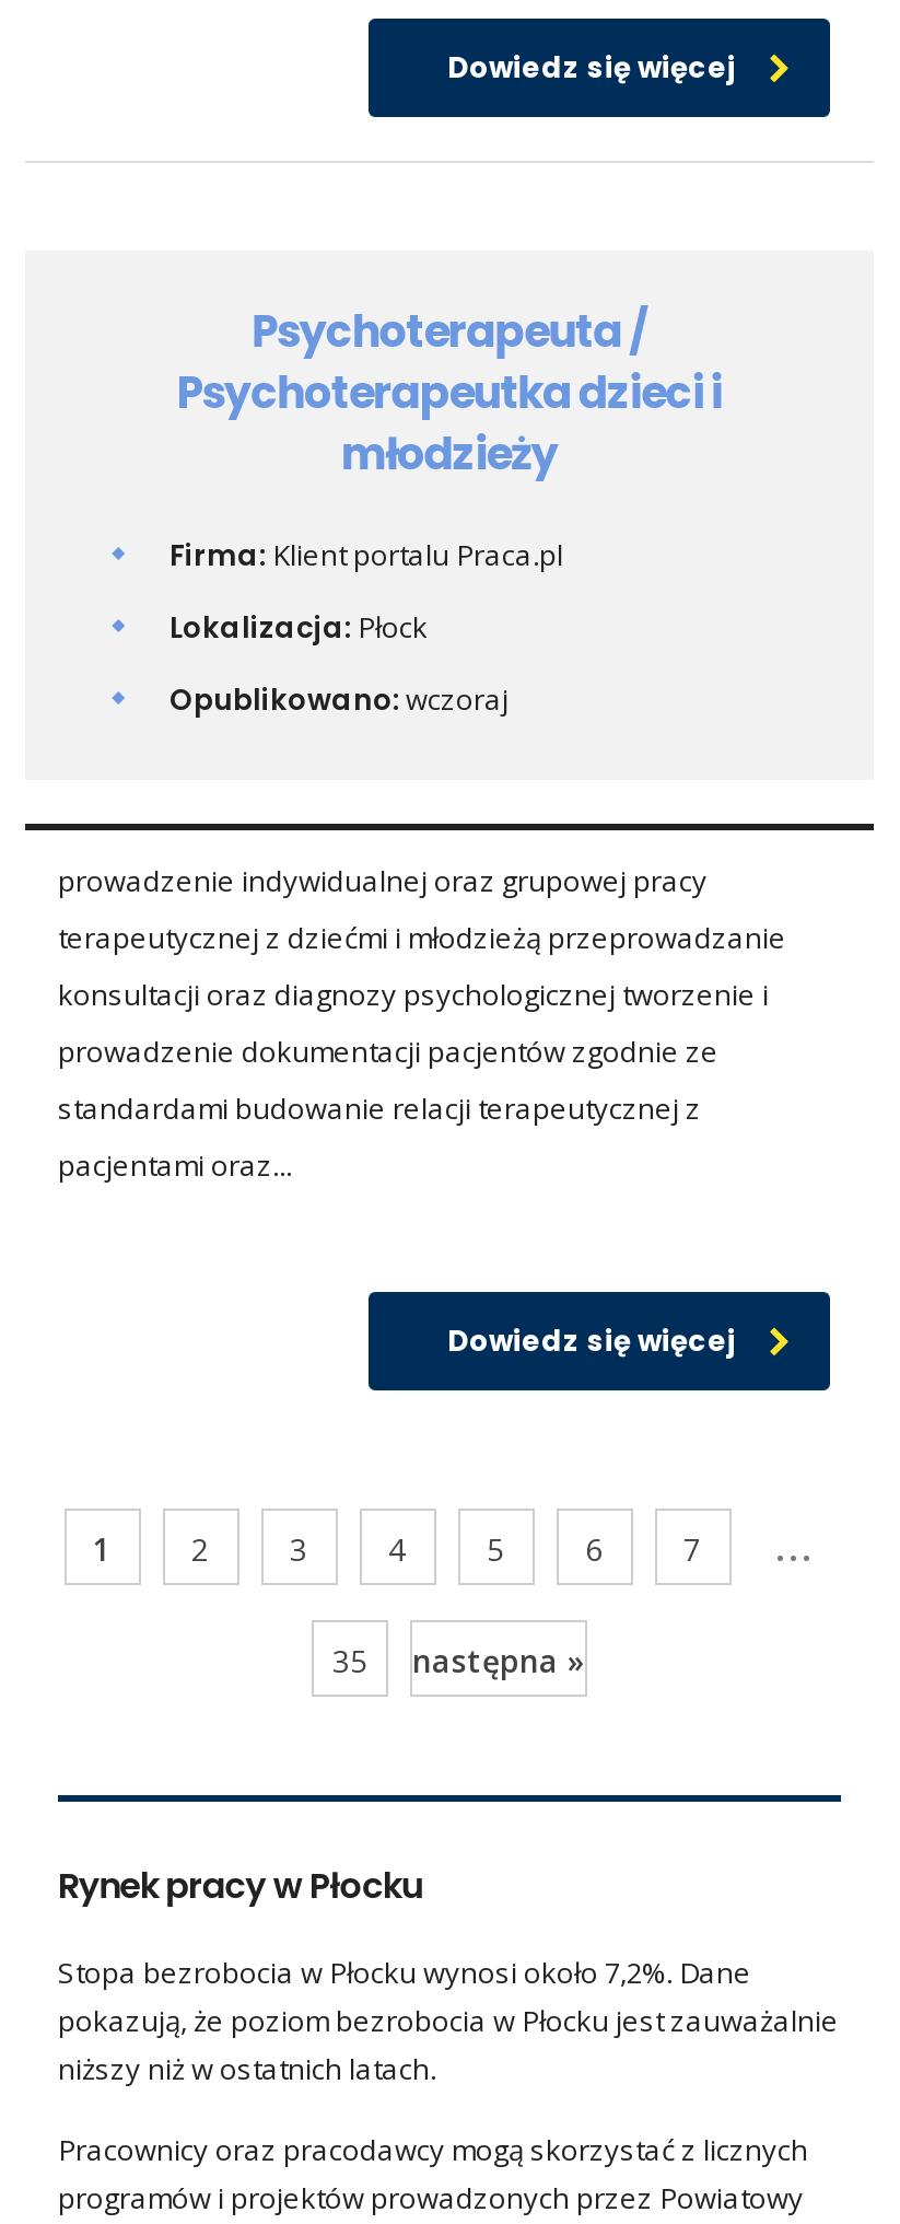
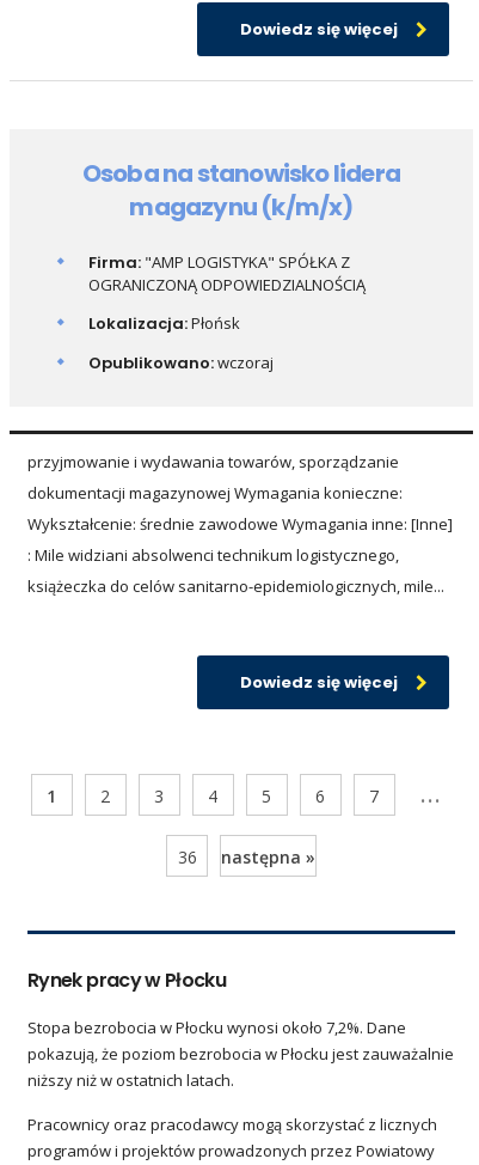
- Psychoterapeuta /
- Psychoterapeutka dzieci i
- młodzieży
+ Osoba na stanowisko lidera
+ magazynu (k/m/x)

- Firma: Klient portalu Praca.pl
+ Firma: "AMP LOGISTYKA" SPÓŁKA Z
+ OGRANICZONĄ ODPOWIEDZIALNOŚCIĄ

- Lokalizacja: Płock
+ Lokalizacja: Płońsk

- prowadzenie indywidualnej oraz grupowej pracy
- terapeutycznej z dziećmi i młodzieżą przeprowadzanie
- konsultacji oraz diagnozy psychologicznej tworzenie i
- prowadzenie dokumentacji pacjentów zgodnie ze
- standardami budowanie relacji terapeutycznej z
- pacjentami oraz...
+ przyjmowanie i wydawania towarów, sporządzanie
+ dokumentacji magazynowej Wymagania konieczne:
+ Wykształcenie: średnie zawodowe Wymagania inne: [Inne]
+ : Mile widziani absolwenci technikum logistycznego,
+ książeczka do celów sanitarno-epidemiologicznych, mile...

- 35 następna »
+ 36 następna »
